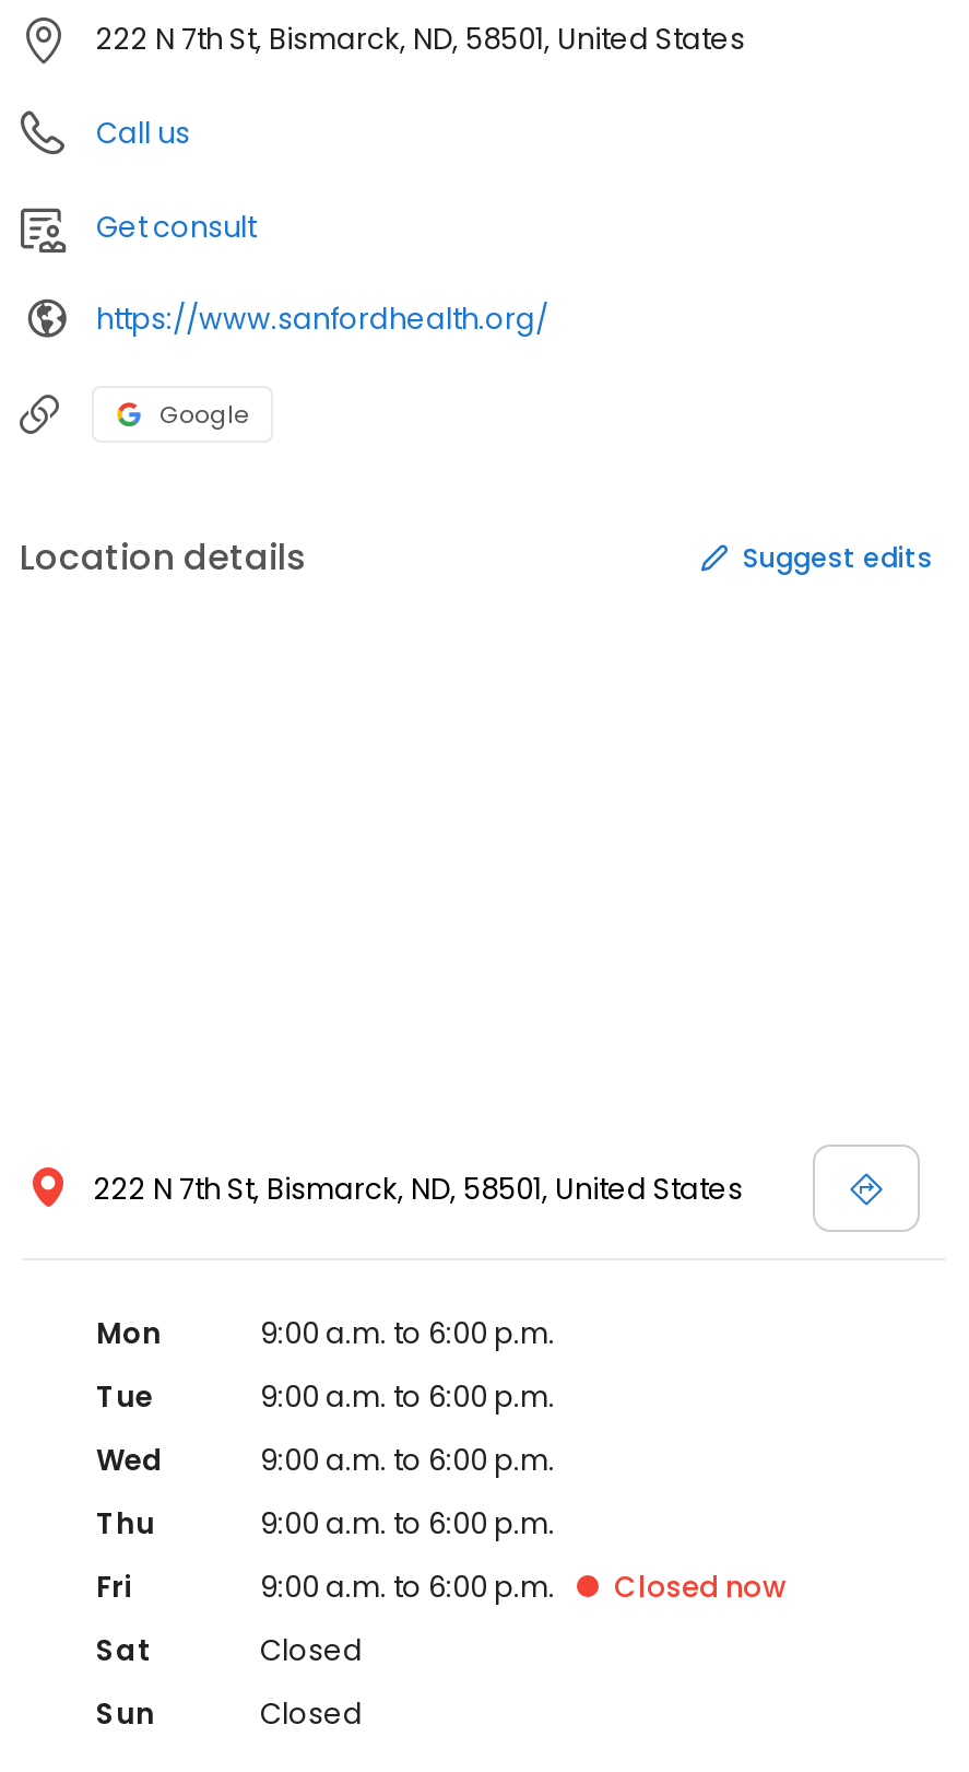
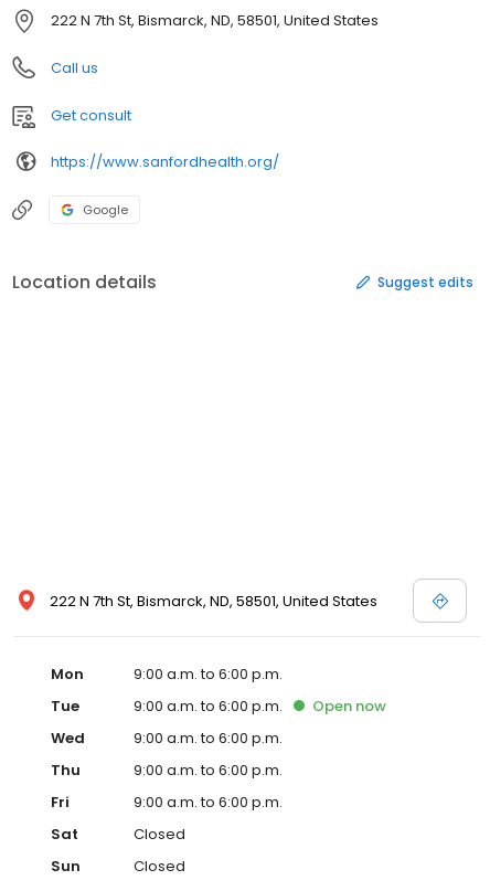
+ Open now

- Closed now
